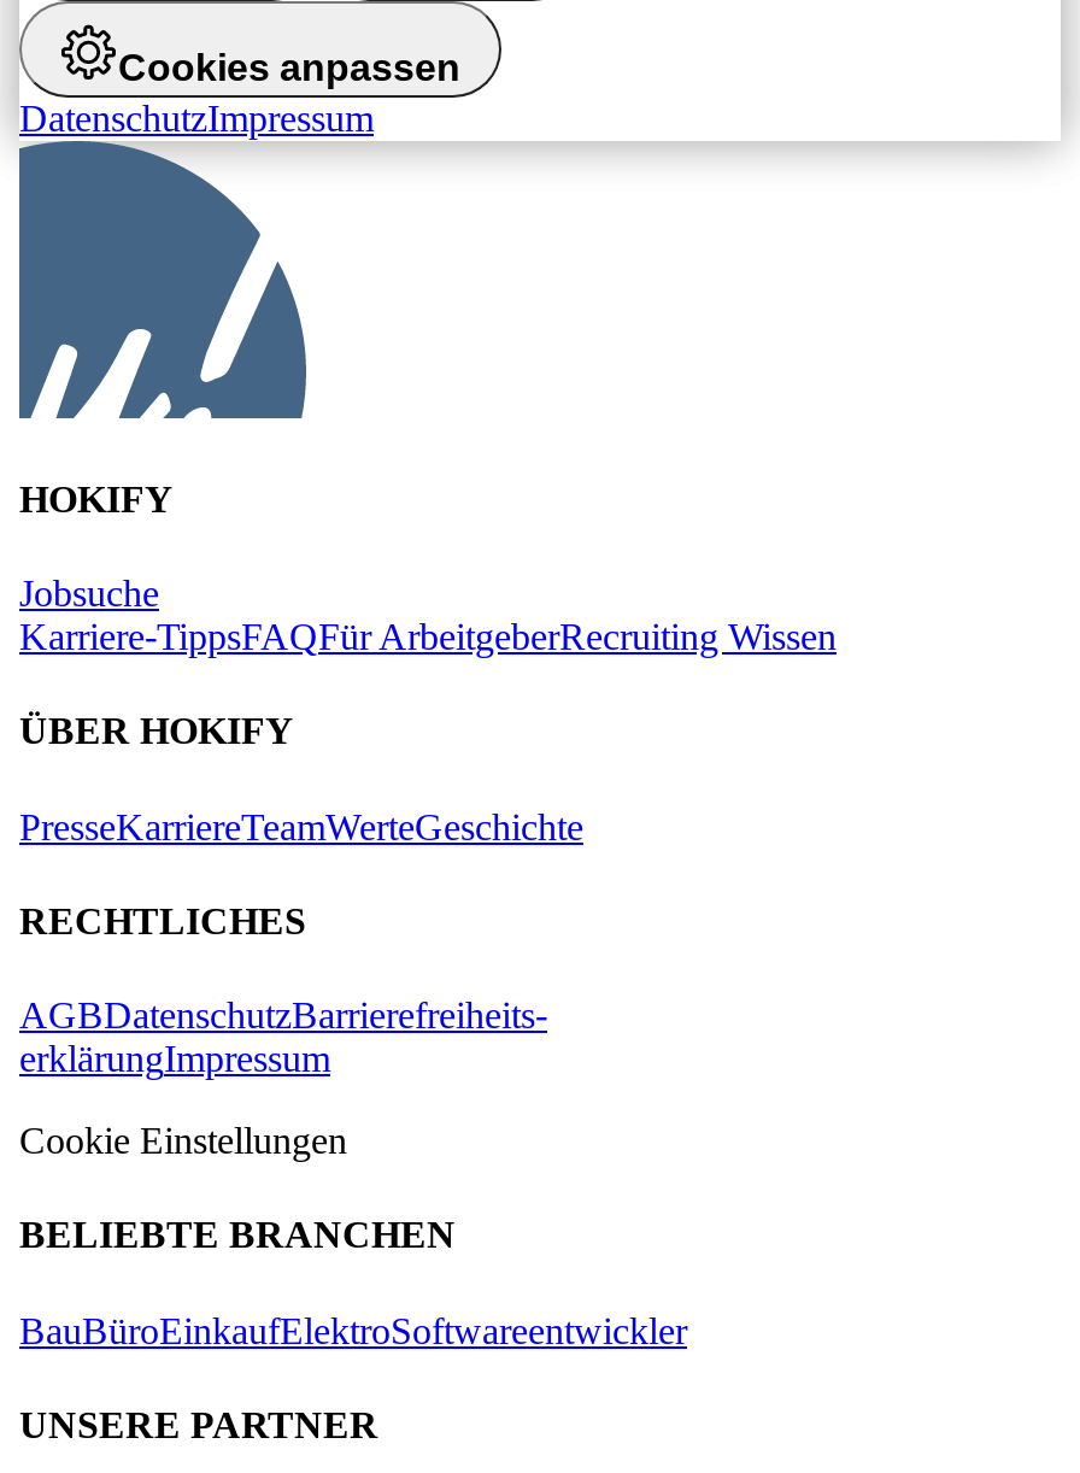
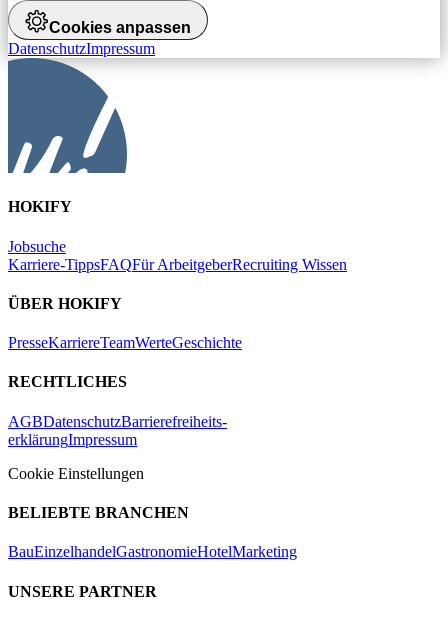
- BauBüroEinkaufElektroSoftwareentwickler
+ BauEinzelhandelGastronomieHotelMarketing
